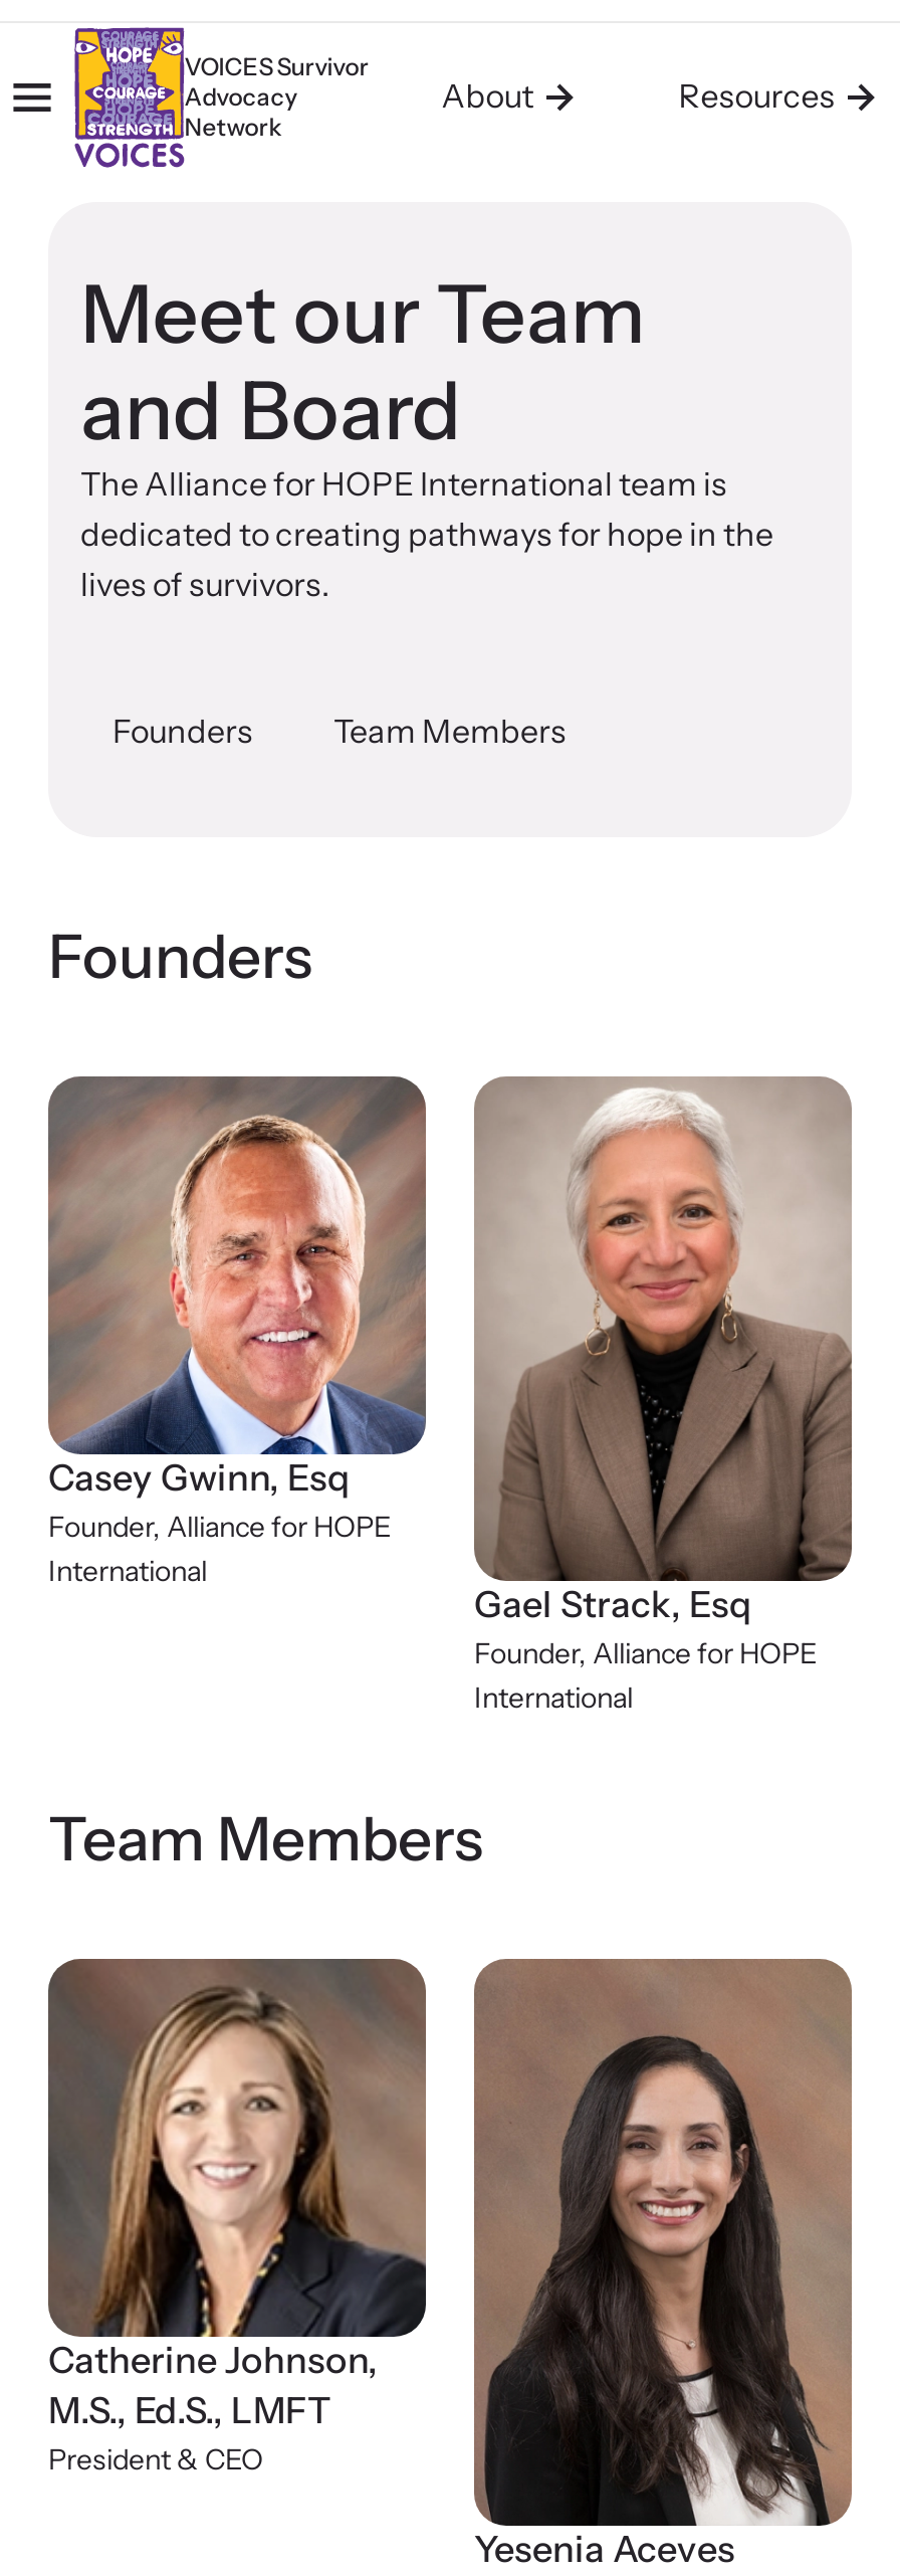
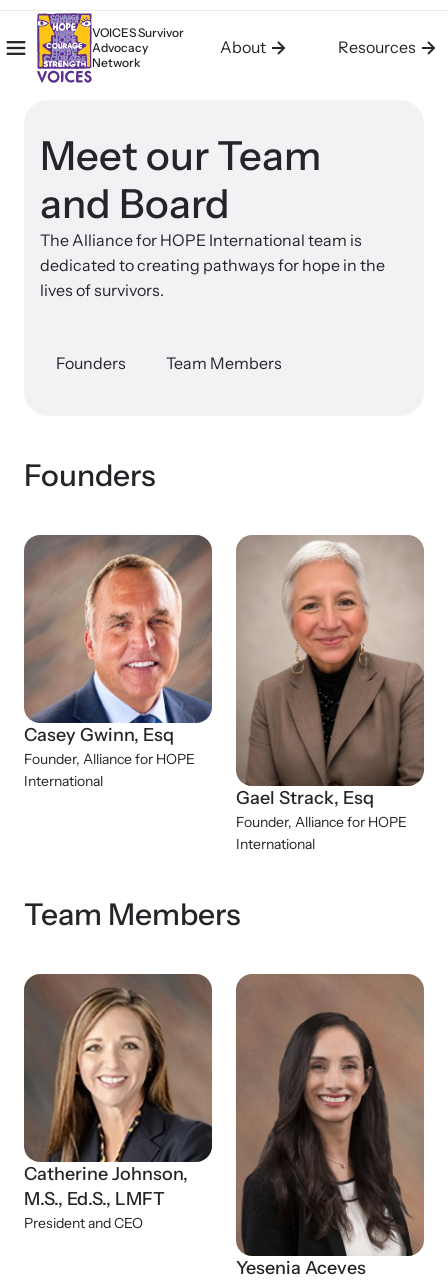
- President & CEO
+ President and CEO
